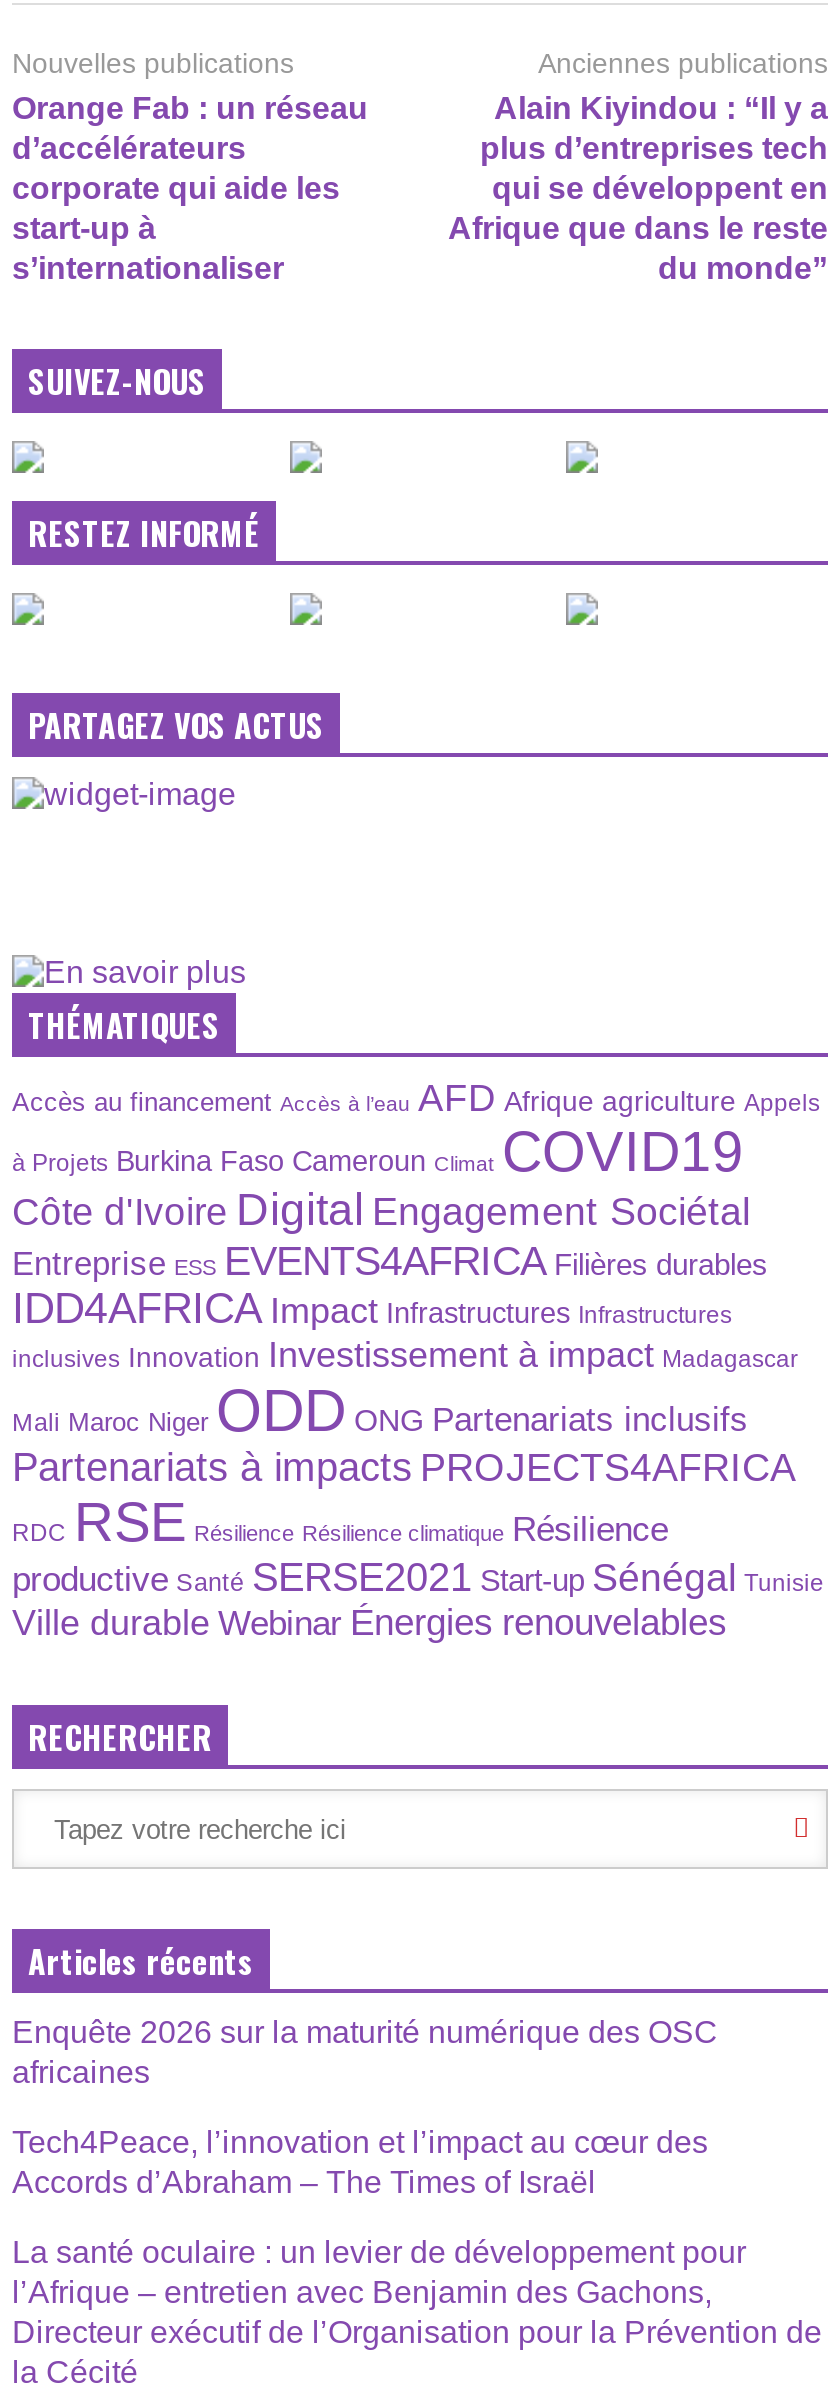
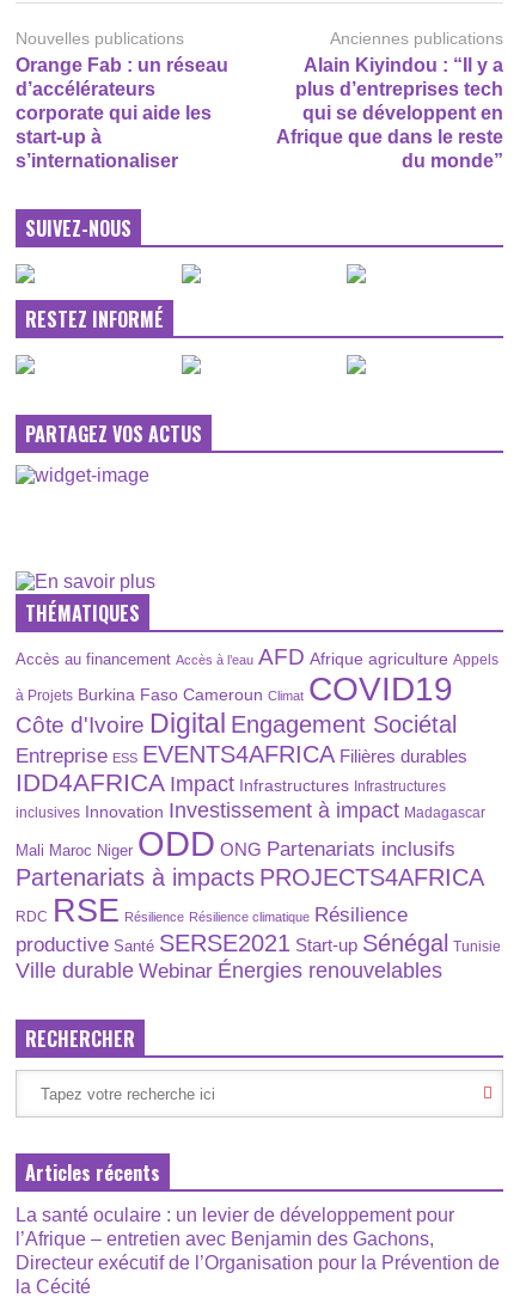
- Enquête 2026 sur la maturité numérique des OSC
- africaines
- Tech4Peace, l’innovation et l’impact au cœur des
- Accords d’Abraham – The Times of Israël
